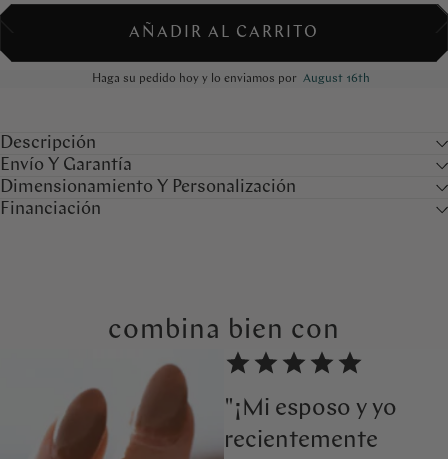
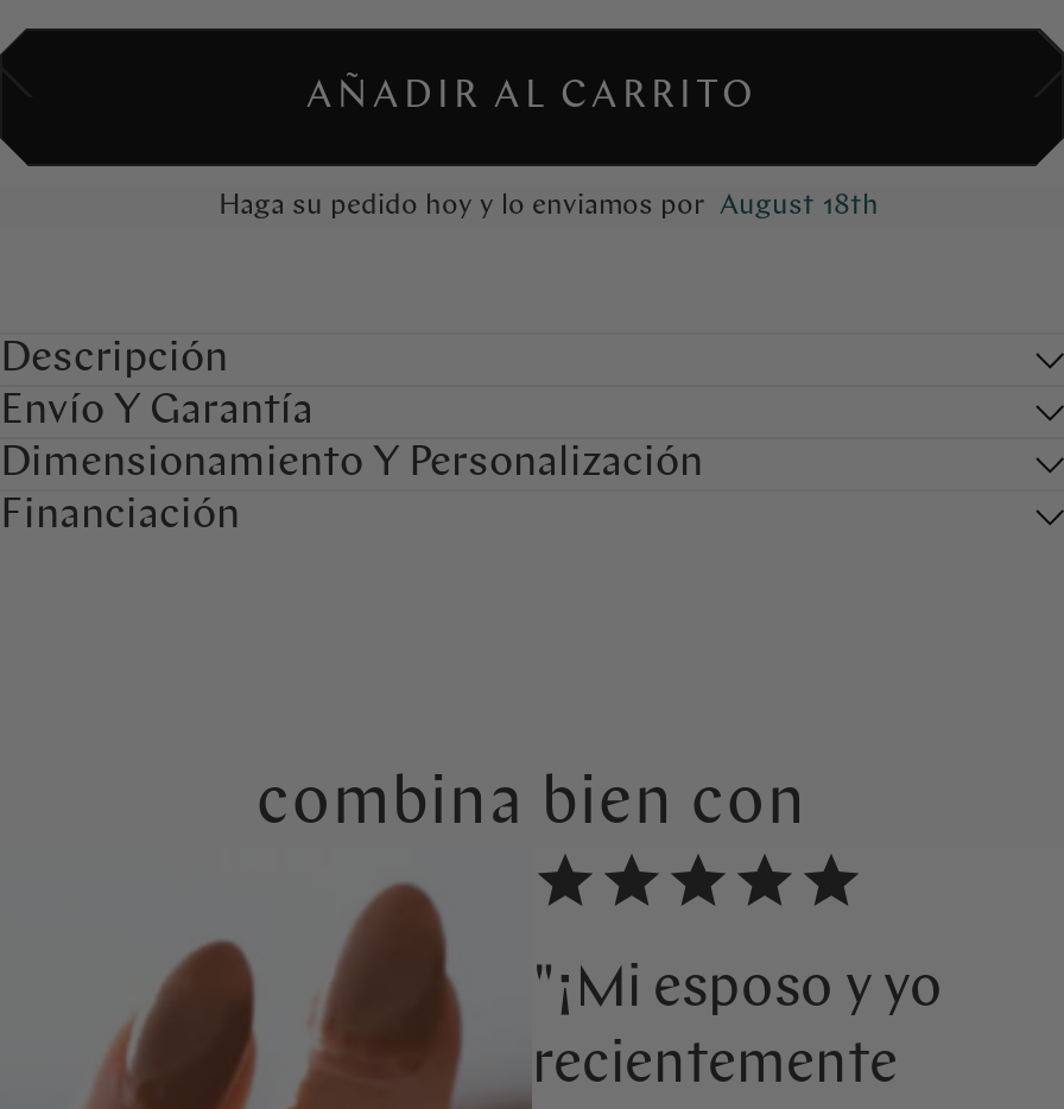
- Haga su pedido hoy y lo enviamos por August 16th
+ Haga su pedido hoy y lo enviamos por August 18th
